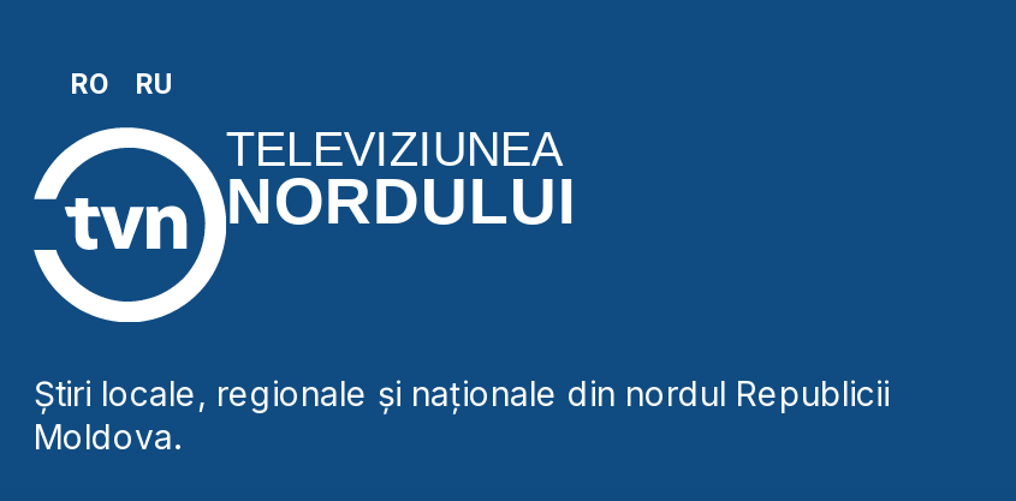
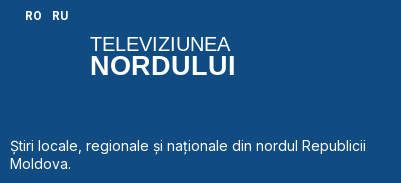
- [image]
